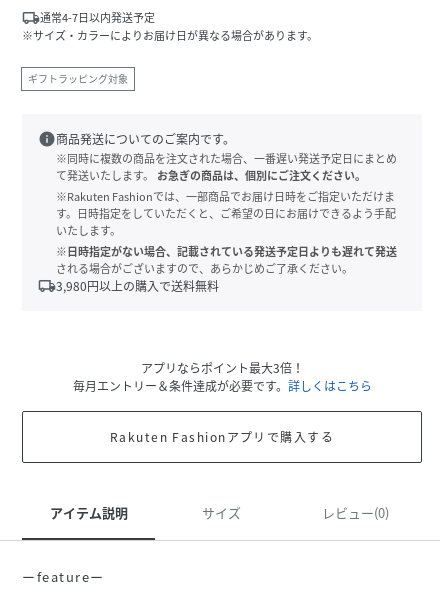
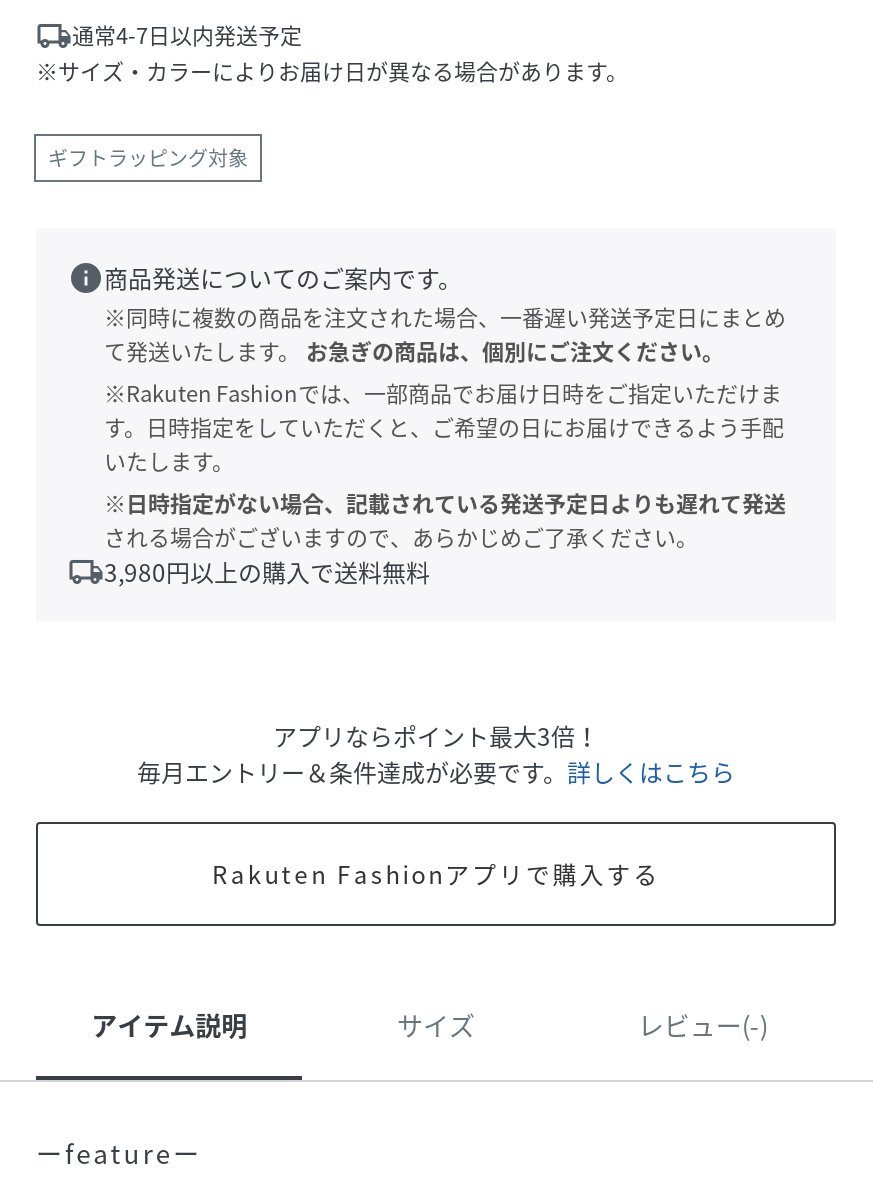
- レビュー(0)
+ レビュー(-)
